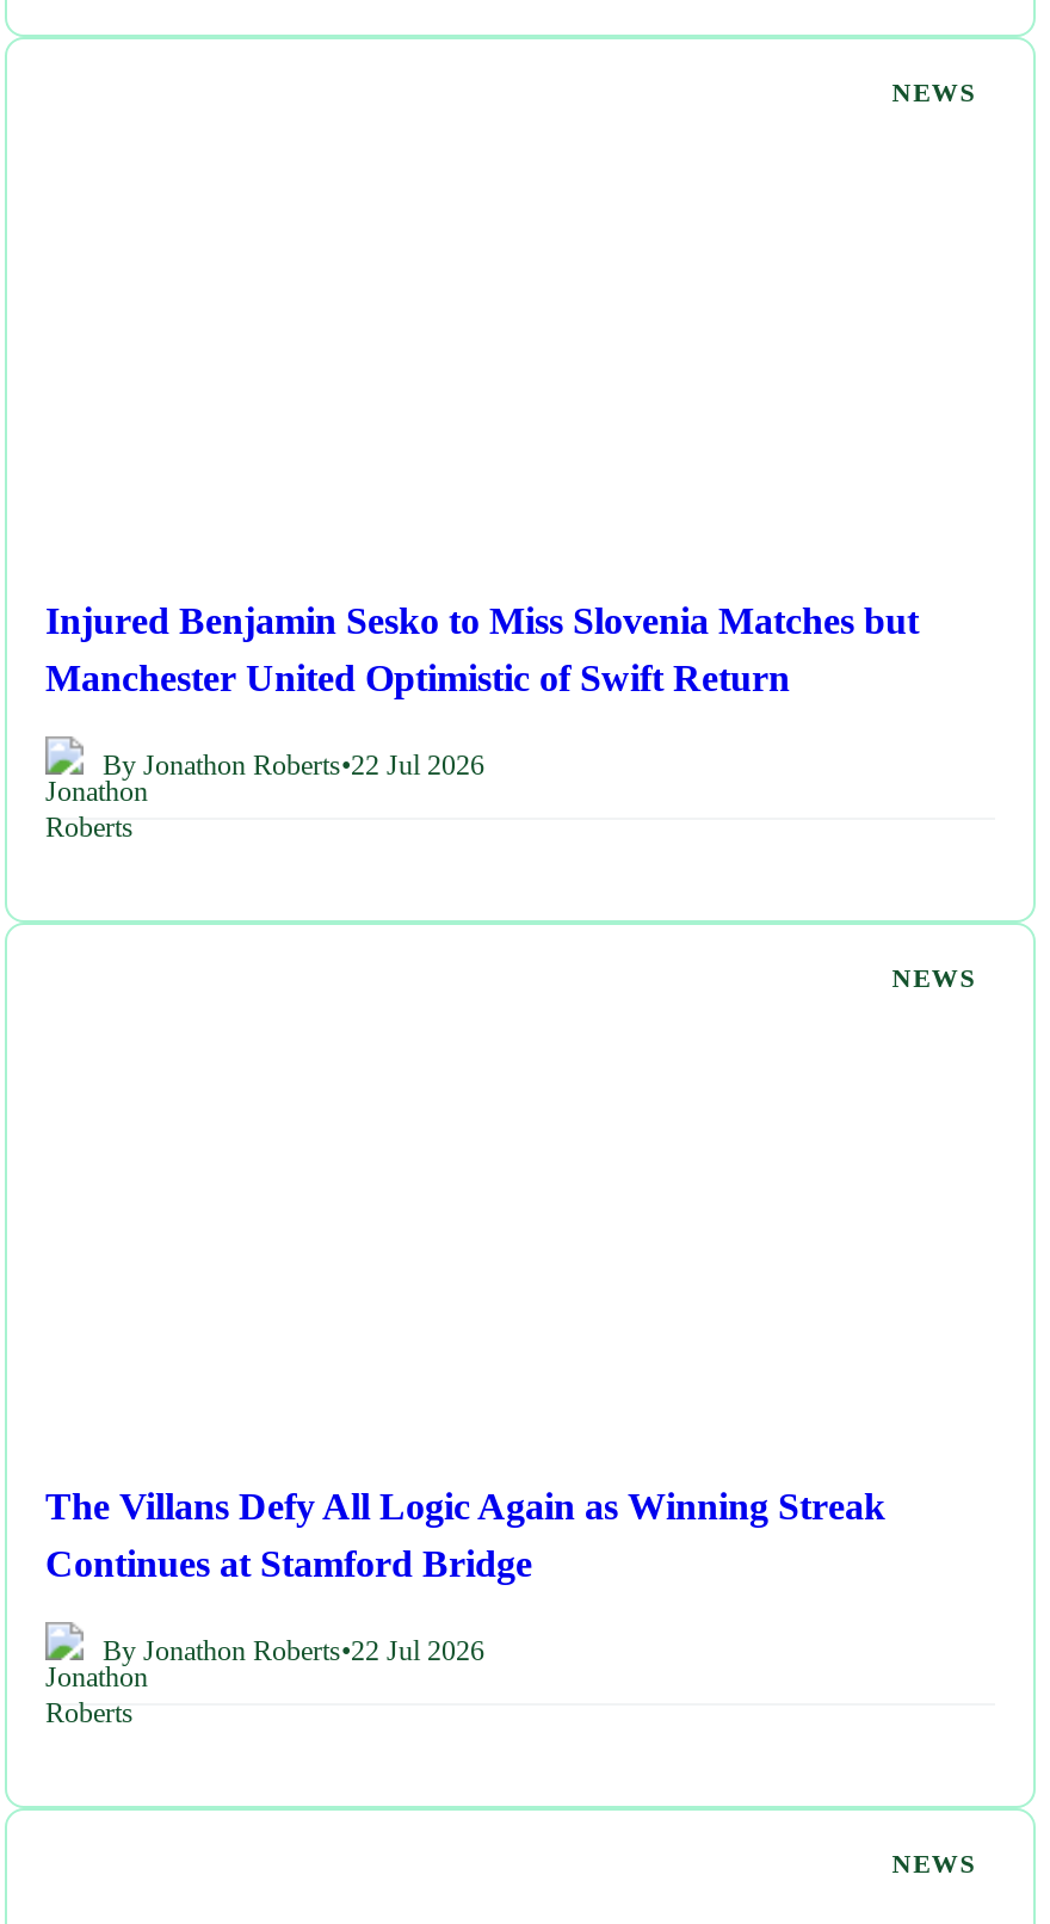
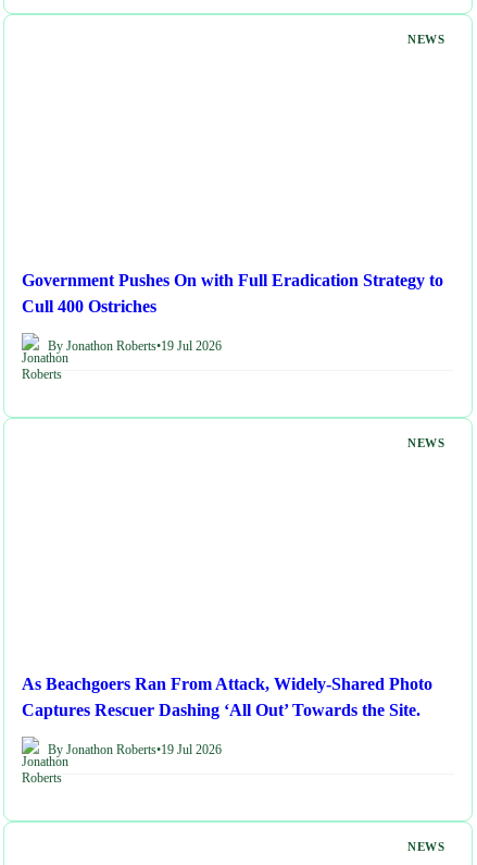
- Injured Benjamin Sesko to Miss Slovenia Matches but
- Manchester United Optimistic of Swift Return
+ Government Pushes On with Full Eradication Strategy to
+ Cull 400 Ostriches

- By Jonathon Roberts•22 Jul 2026
+ By Jonathon Roberts•19 Jul 2026

- The Villans Defy All Logic Again as Winning Streak
- Continues at Stamford Bridge
+ As Beachgoers Ran From Attack, Widely-Shared Photo
+ Captures Rescuer Dashing ‘All Out’ Towards the Site.

- By Jonathon Roberts•22 Jul 2026
+ By Jonathon Roberts•19 Jul 2026
